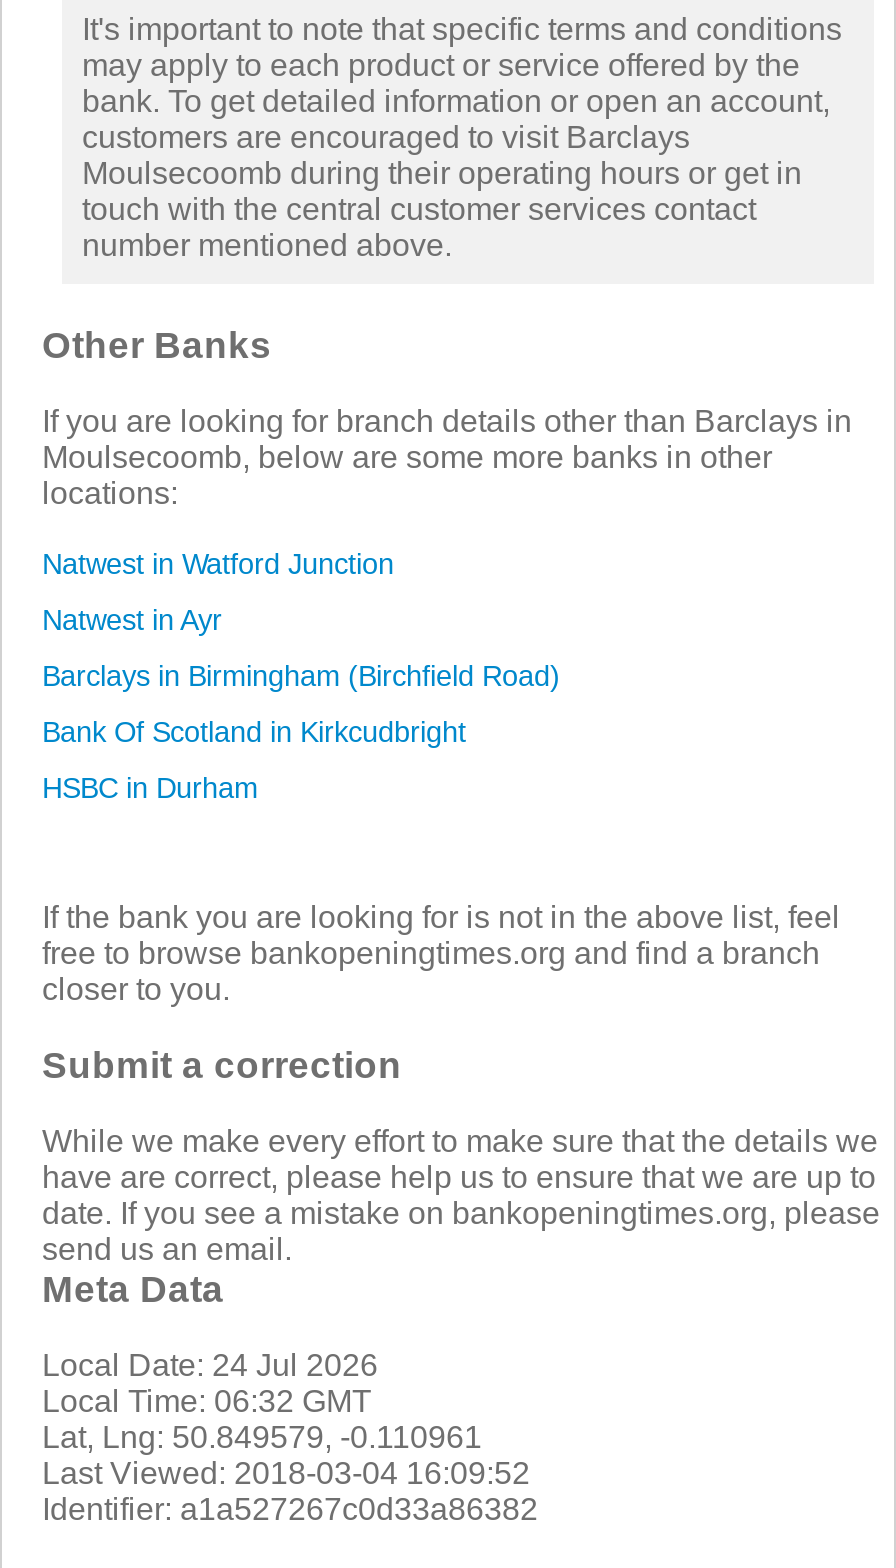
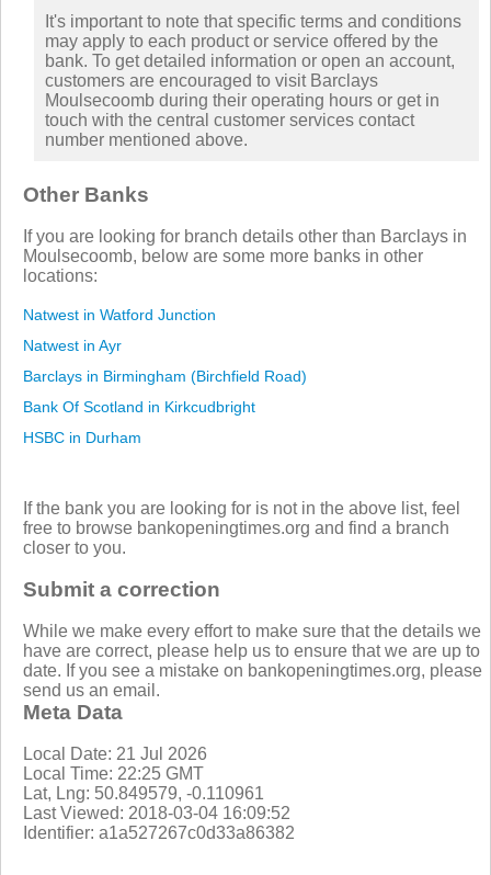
- Local Date: 24 Jul 2026
+ Local Date: 21 Jul 2026

- Local Time: 06:32 GMT
+ Local Time: 22:25 GMT
